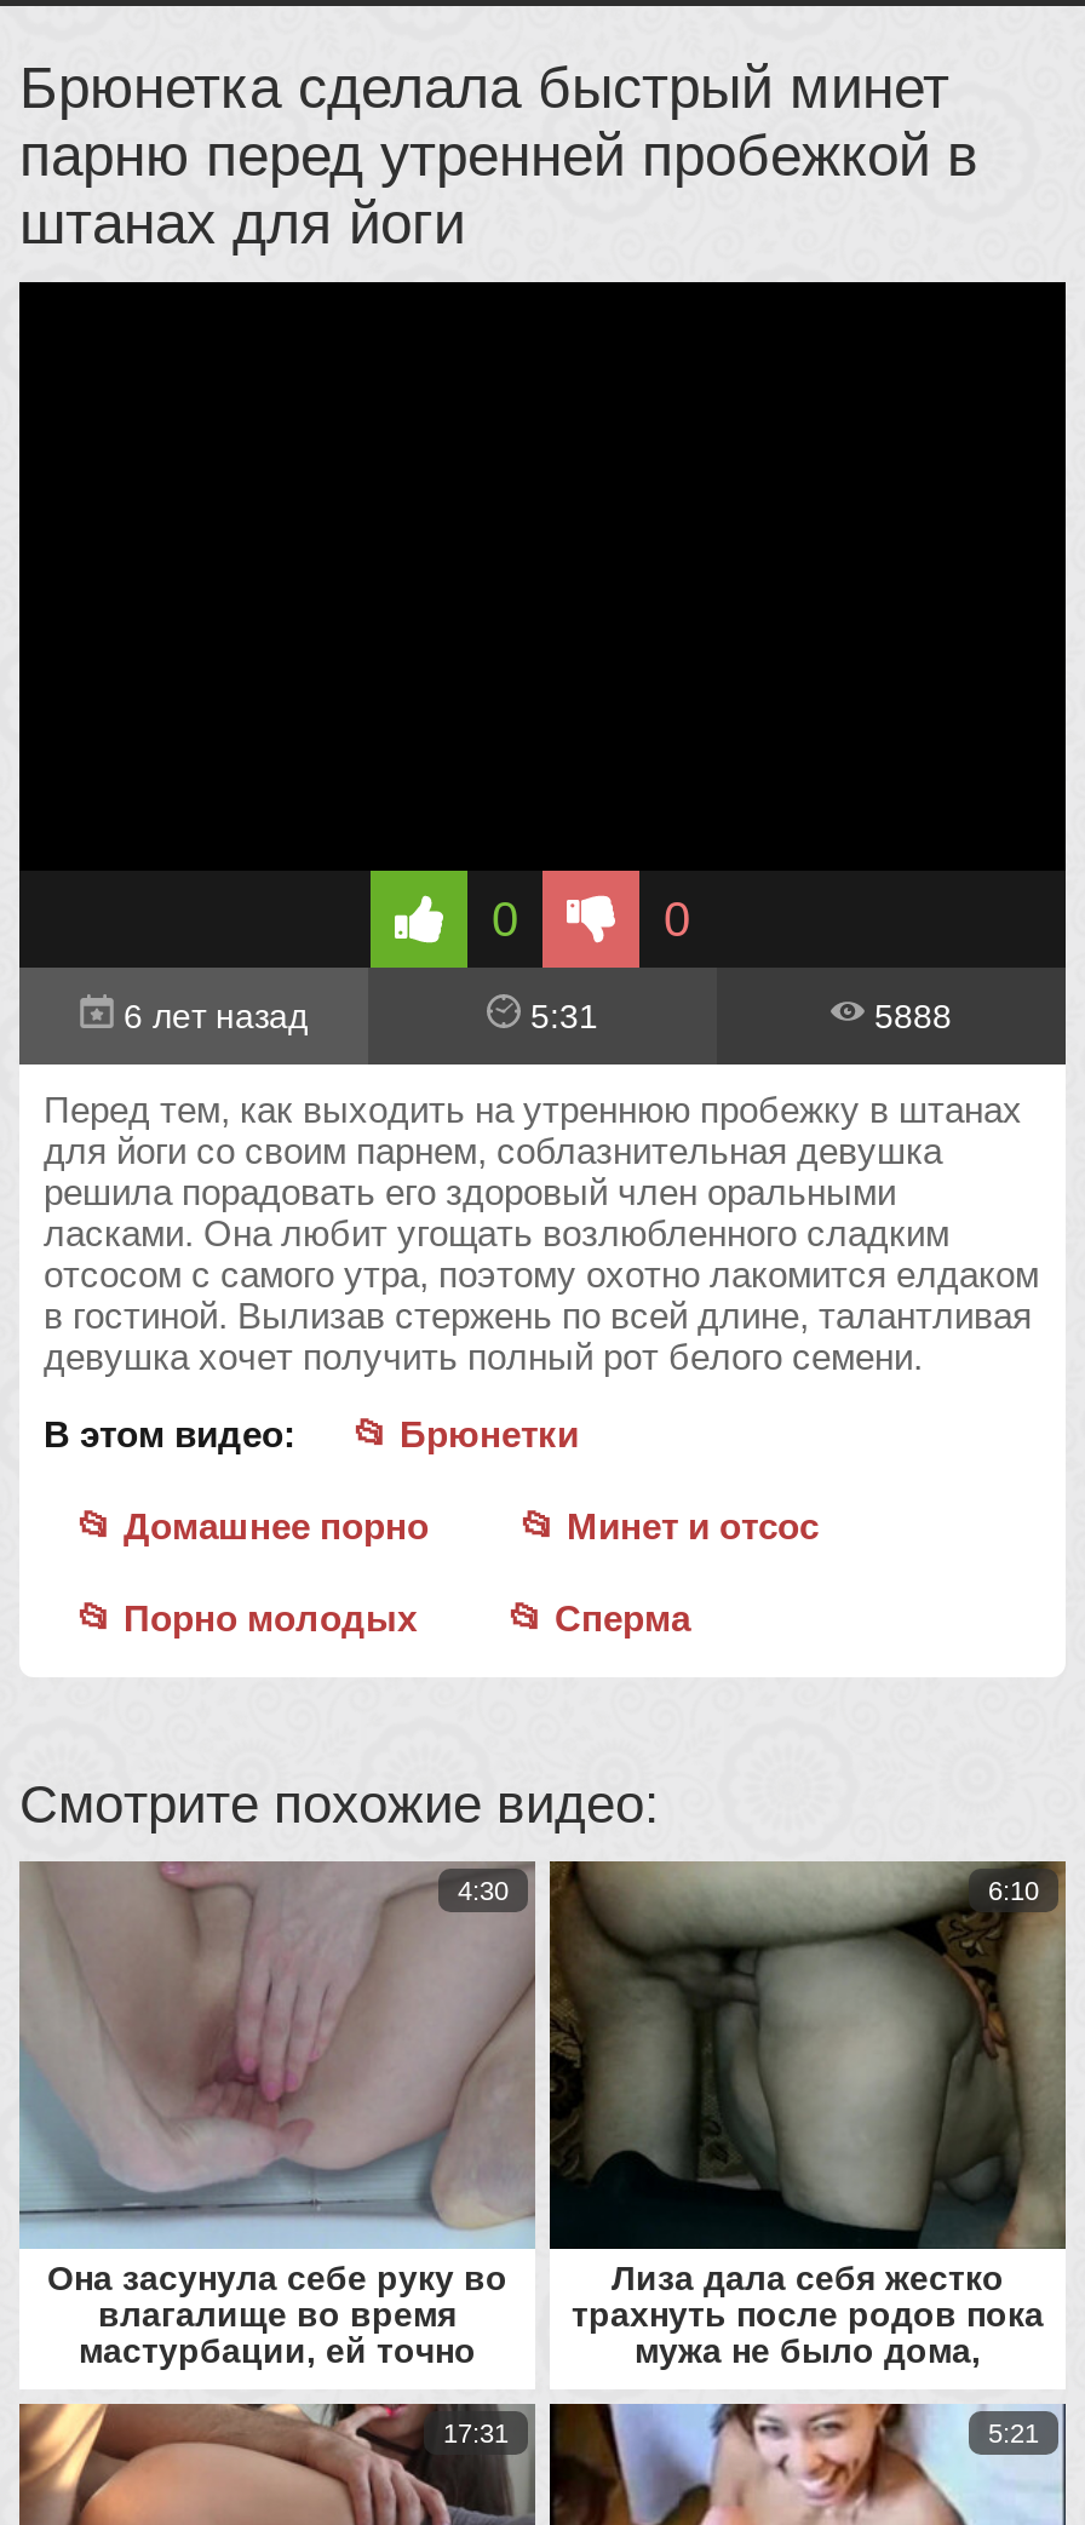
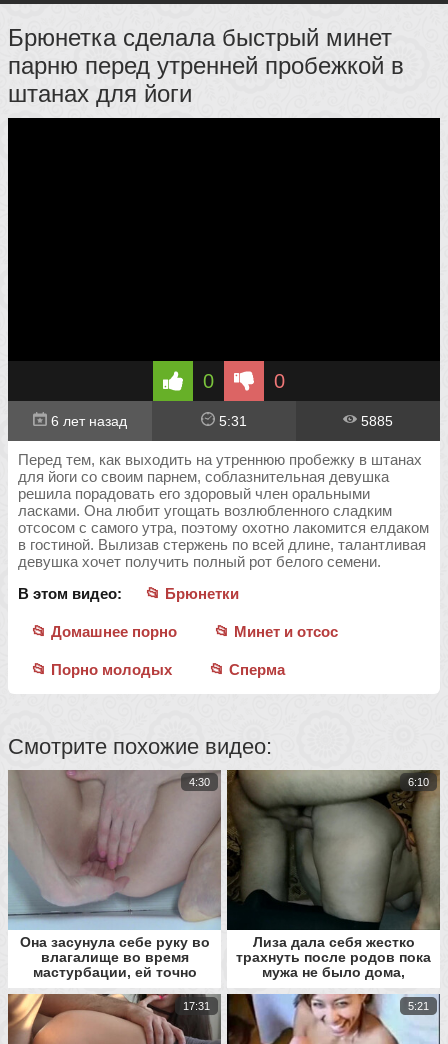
- 5888
+ 5885
